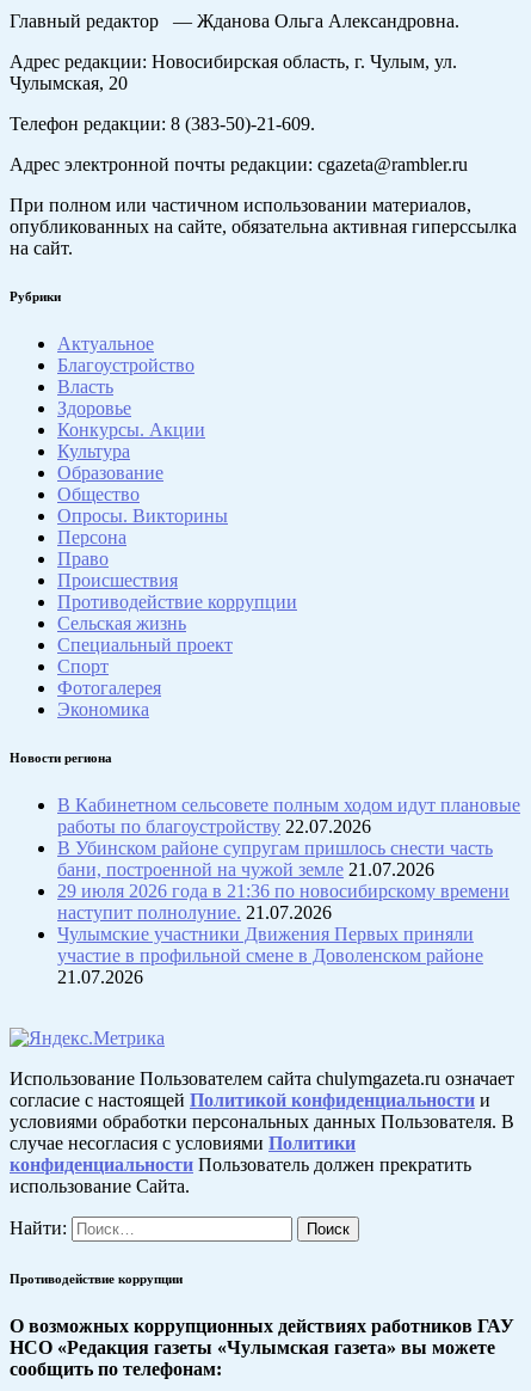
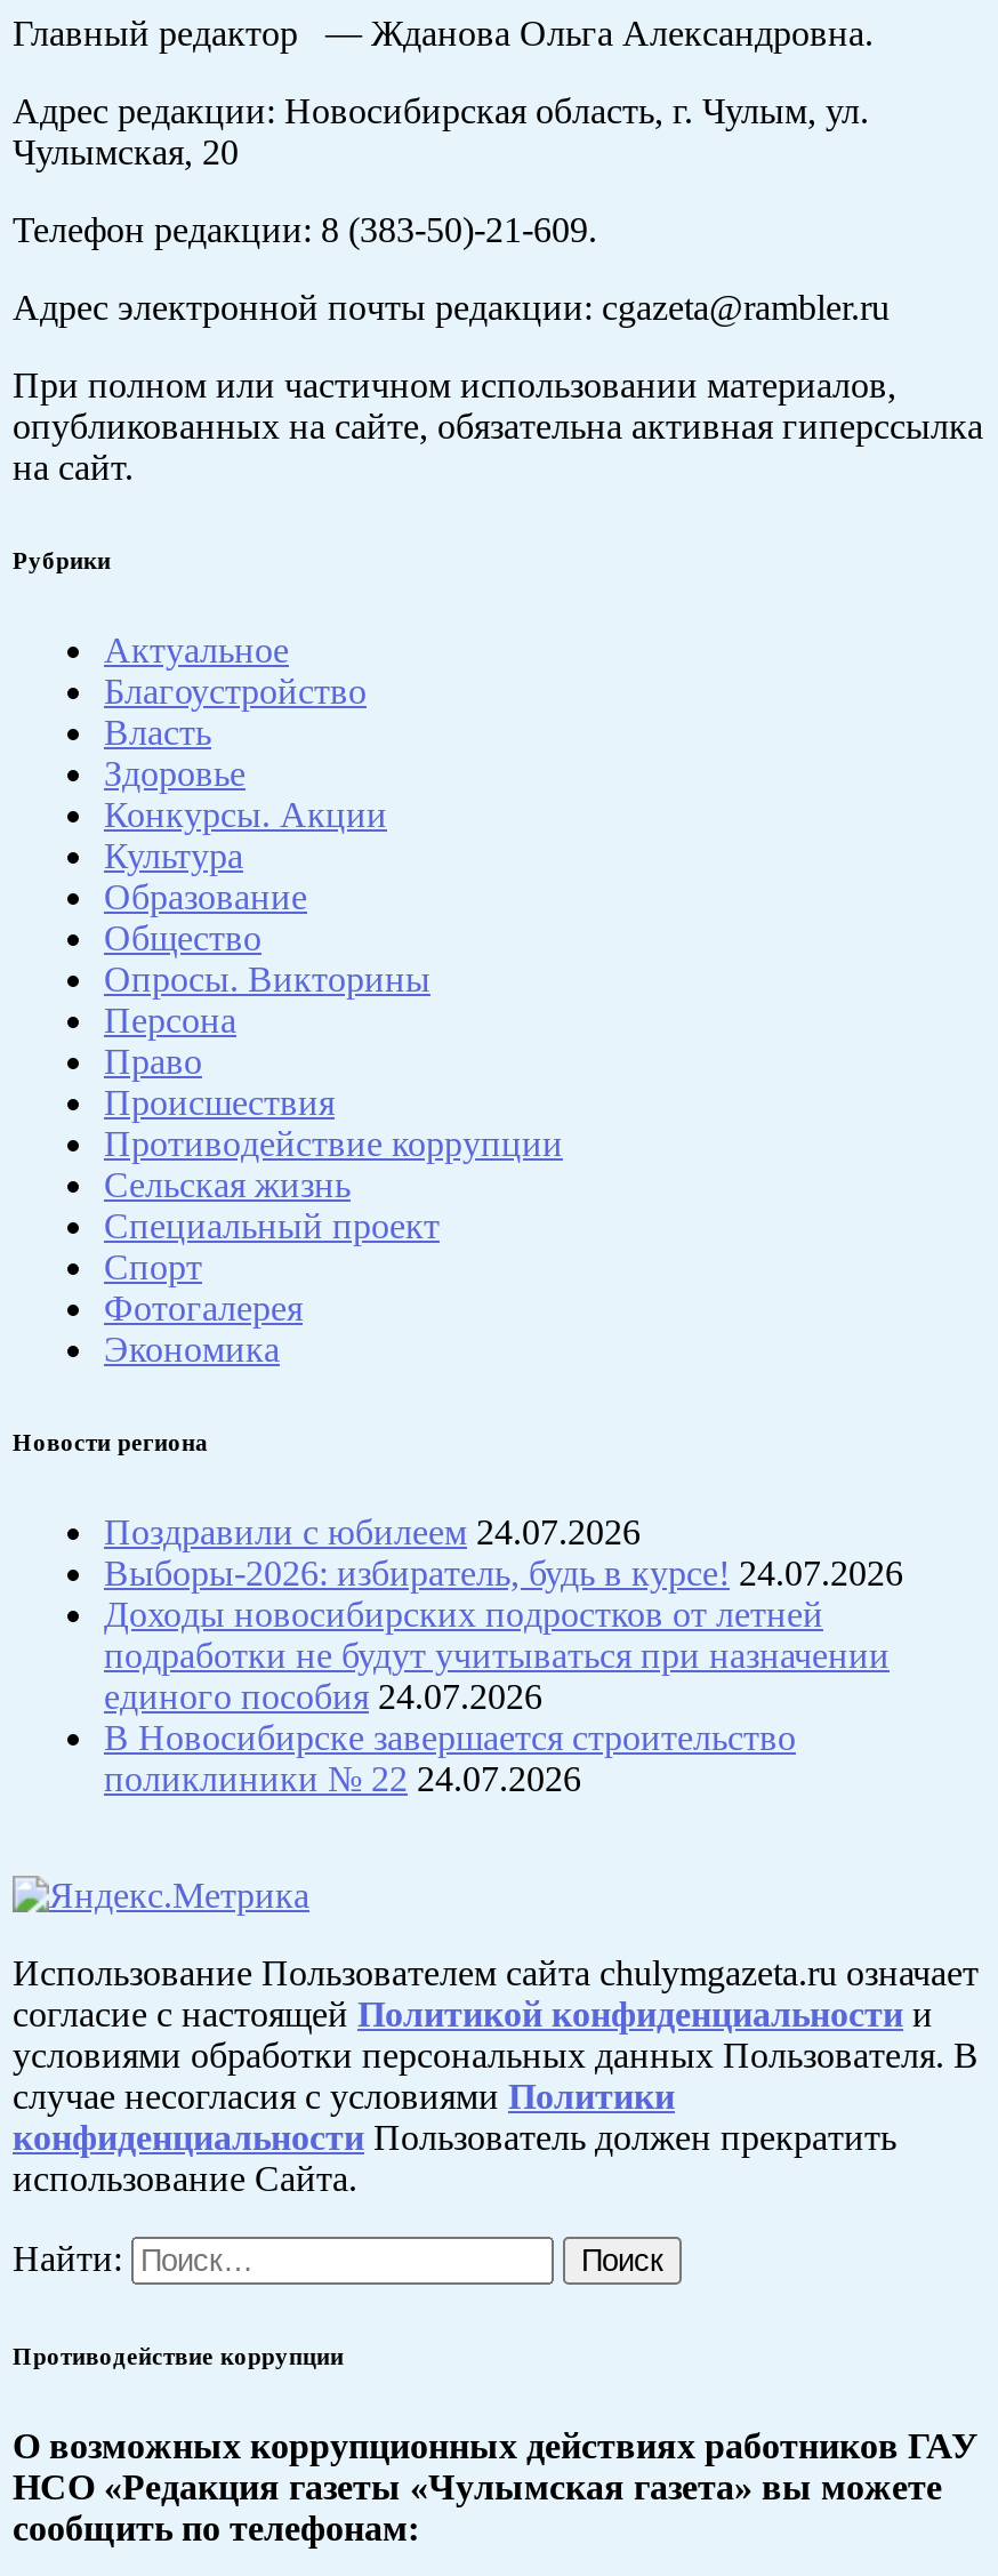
- В Кабинетном сельсовете полным ходом идут плановые
- работы по благоустройству 22.07.2026
- В Убинском районе супругам пришлось снести часть
- бани, построенной на чужой земле 21.07.2026
- 29 июля 2026 года в 21:36 по новосибирскому времени
- наступит полнолуние. 21.07.2026
- Чулымские участники Движения Первых приняли
- участие в профильной смене в Доволенском районе
- 21.07.2026
+ Поздравили с юбилеем 24.07.2026
+ Выборы-2026: избиратель, будь в курсе! 24.07.2026
+ Доходы новосибирских подростков от летней
+ подработки не будут учитываться при назначении
+ единого пособия 24.07.2026
+ В Новосибирске завершается строительство
+ поликлиники № 22 24.07.2026
